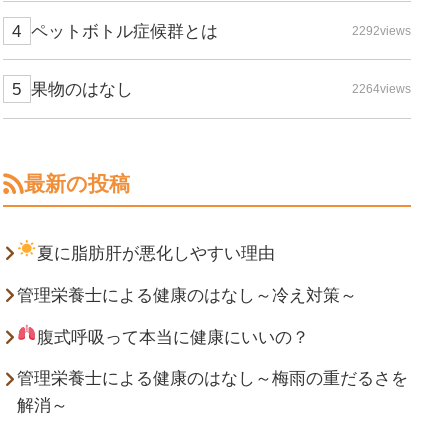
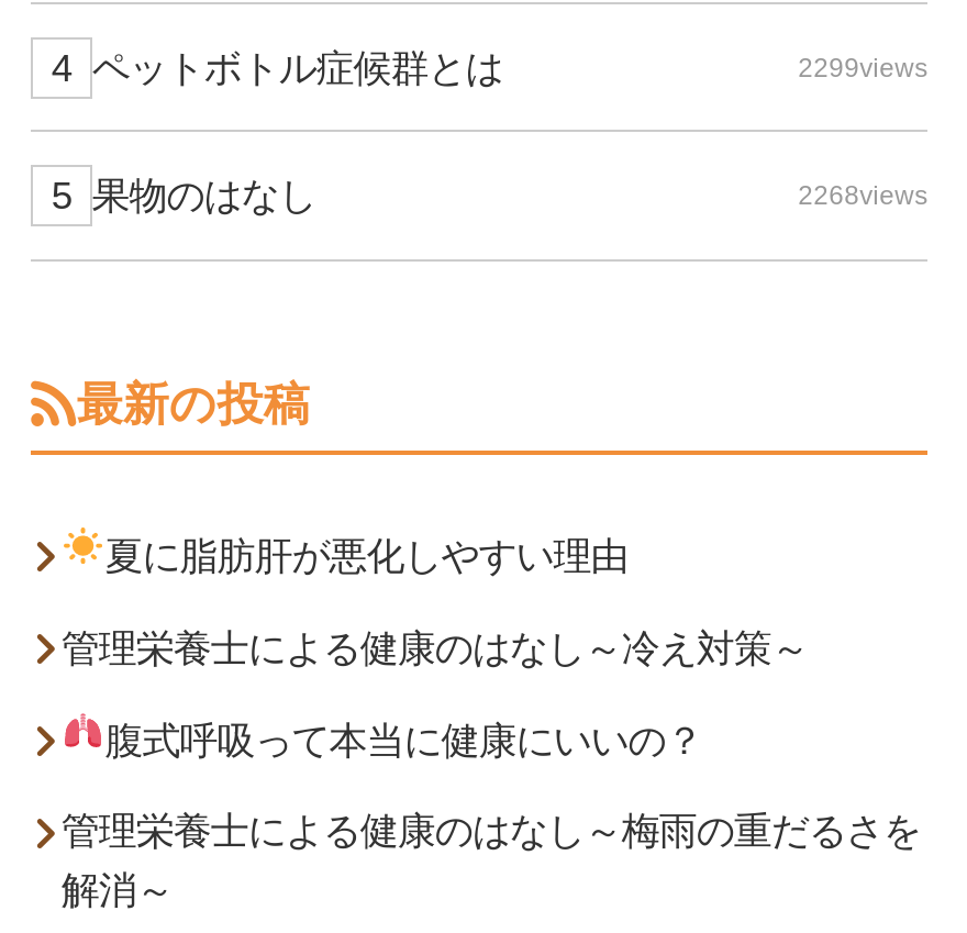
- 2292views
+ 2299views

- 2264views
+ 2268views
